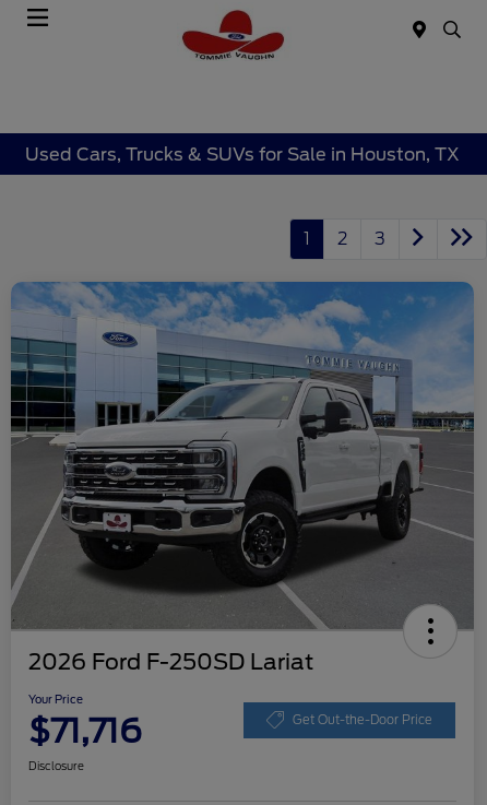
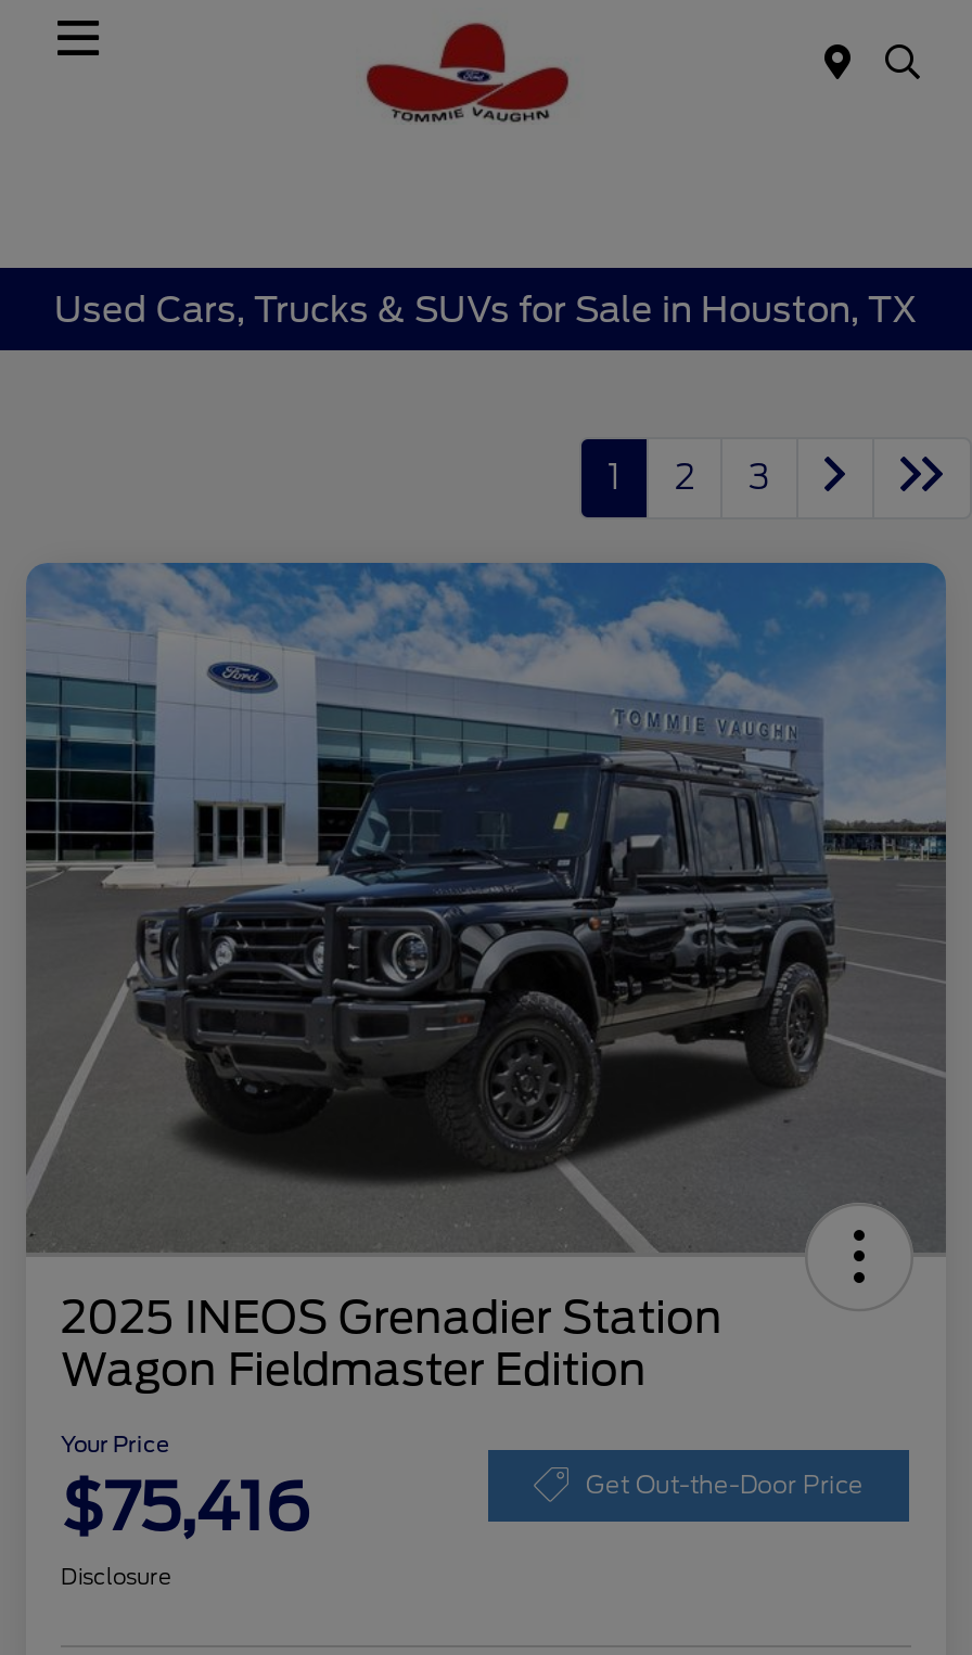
- [image]
+ [image]

- 2026 Ford F-250SD Lariat
+ 2025 INEOS Grenadier Station
+ Wagon Fieldmaster Edition

- $71,716
+ $75,416
